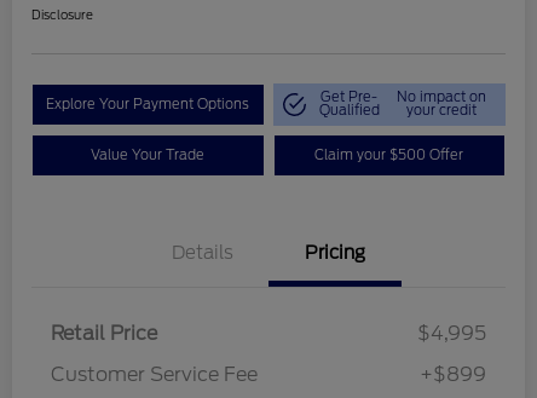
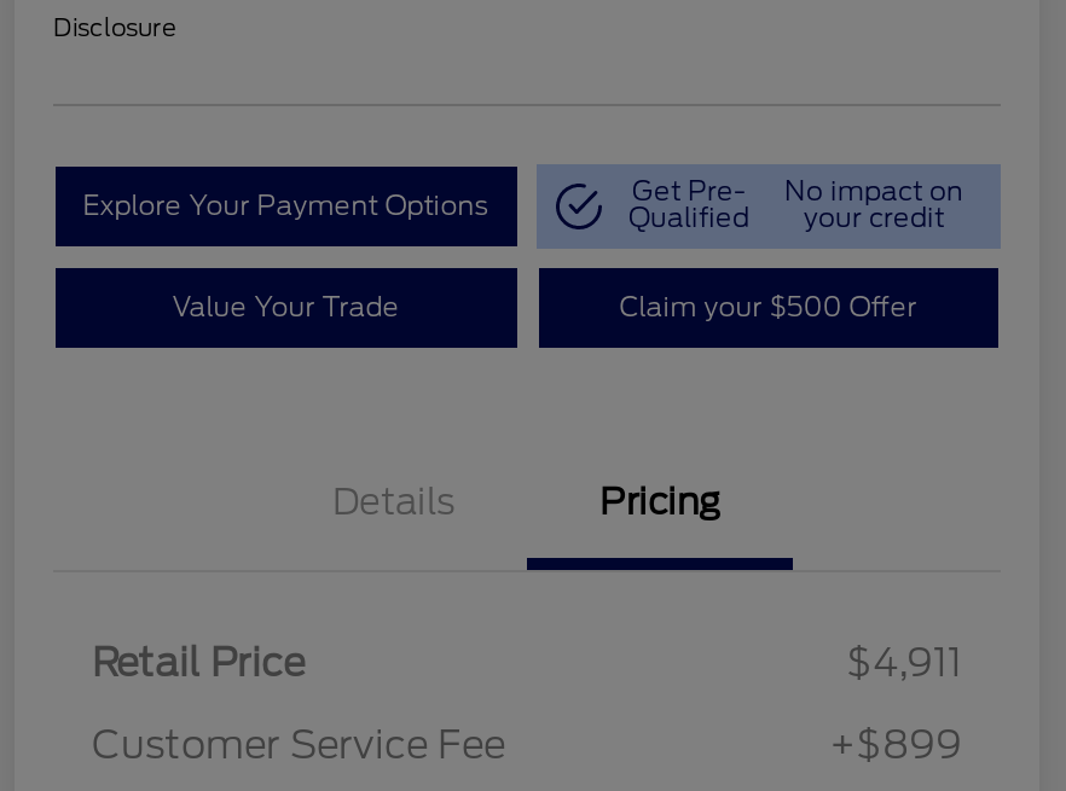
- $4,995
+ $4,911
